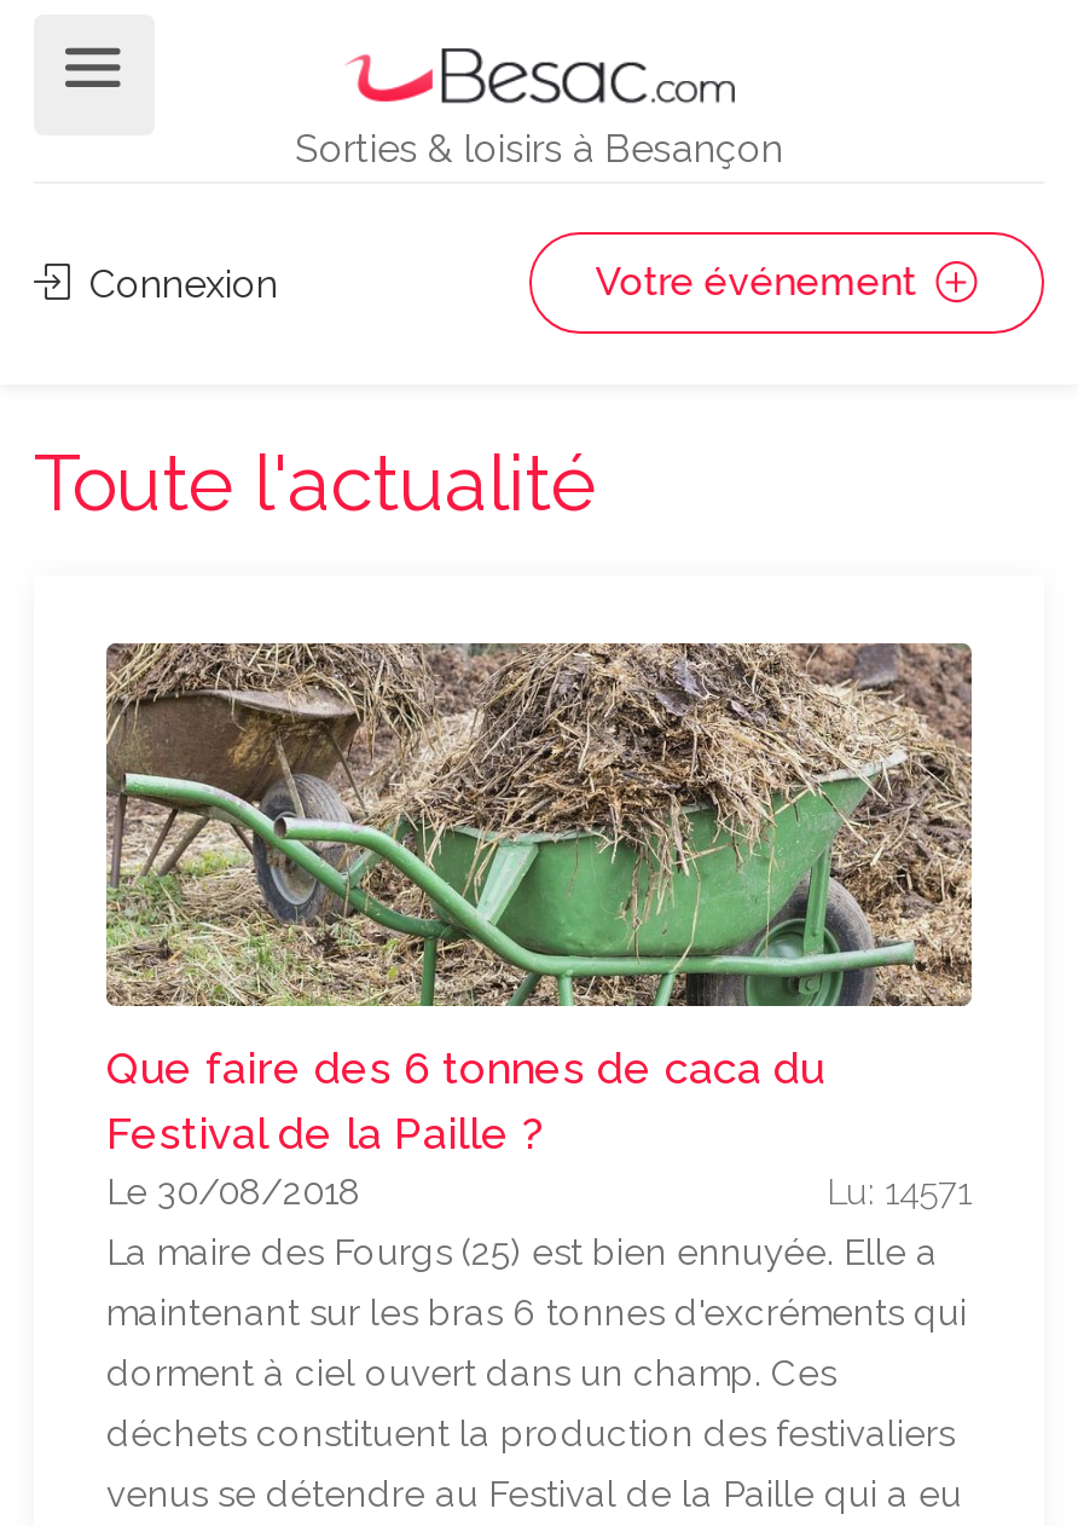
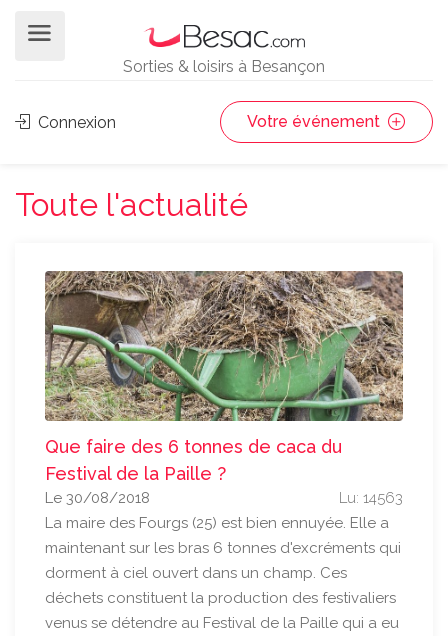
- Lu: 14571
+ Lu: 14563
